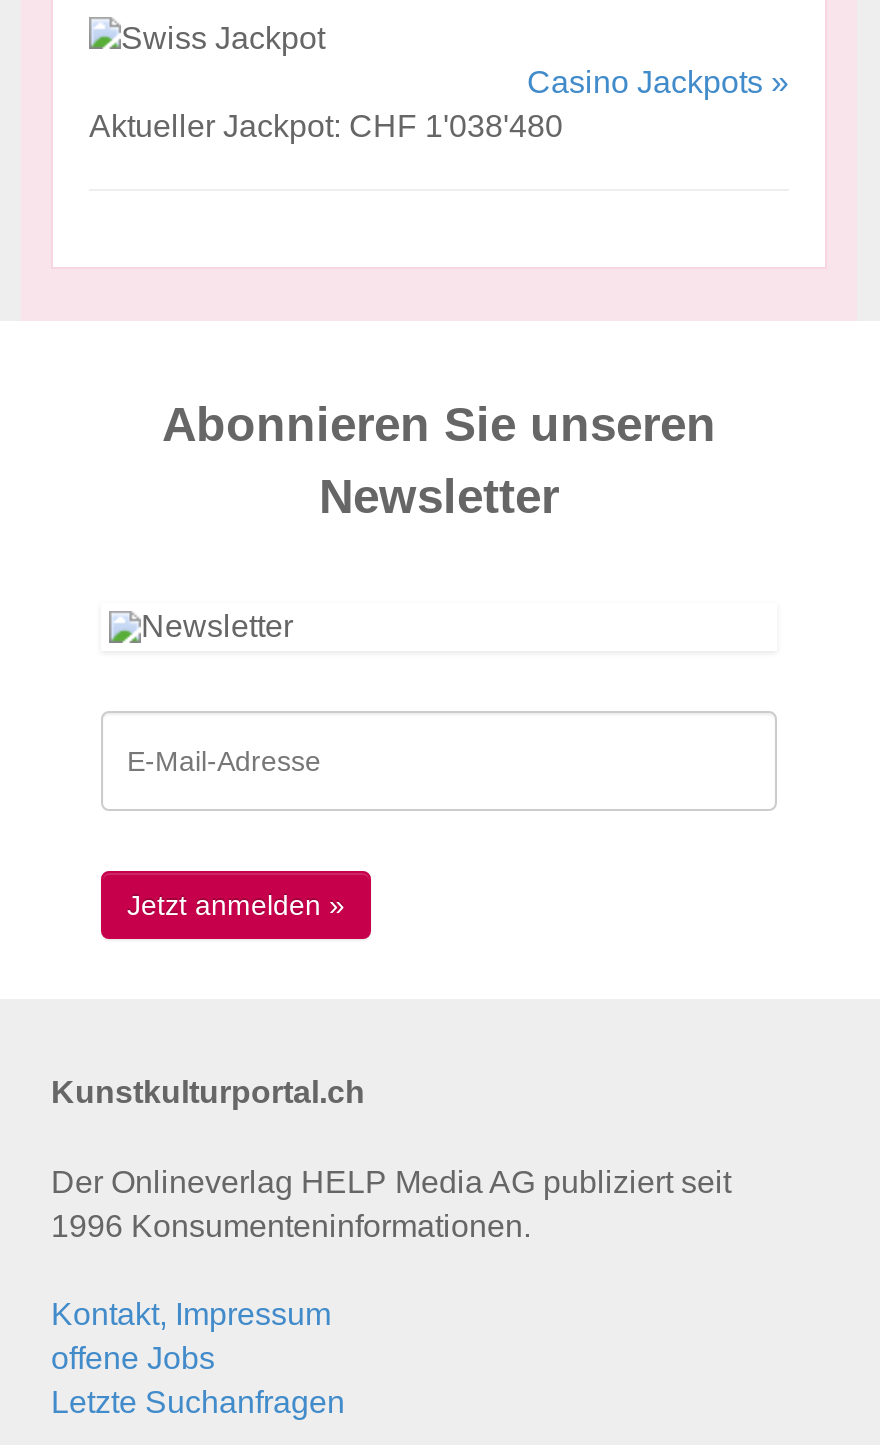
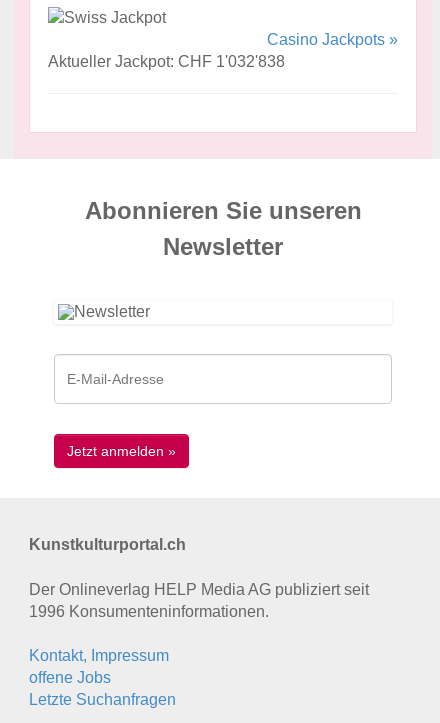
- Aktueller Jackpot: CHF 1'038'480
+ Aktueller Jackpot: CHF 1'032'838
